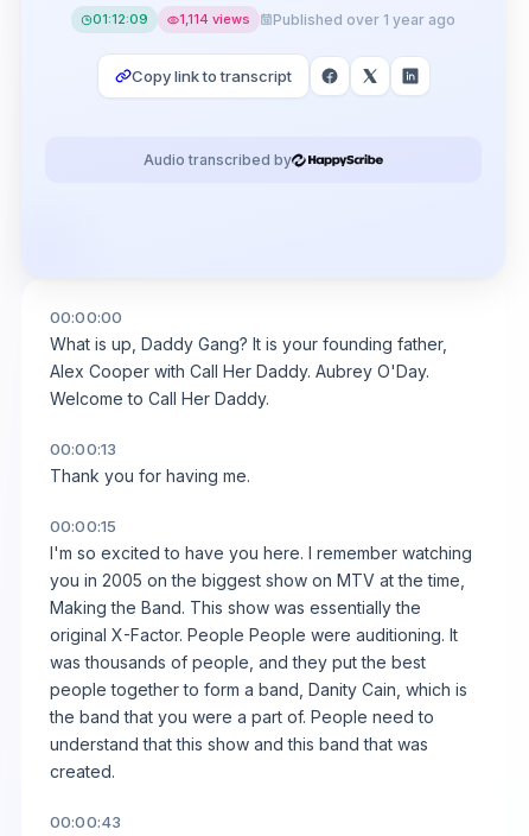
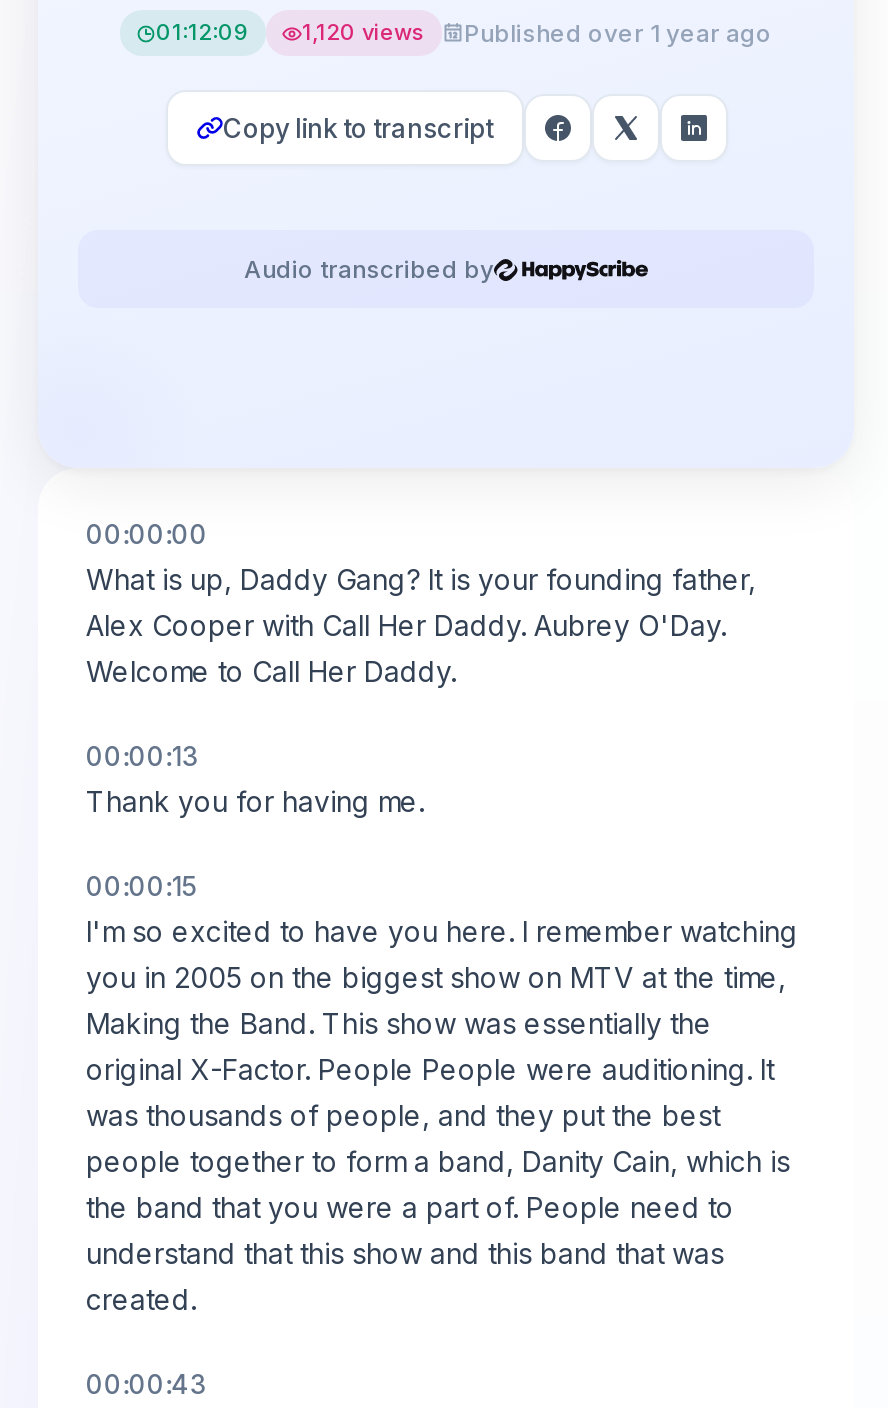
- 01:12:09 1,114 views Published over 1 year ago
+ 01:12:09 1,120 views Published over 1 year ago
